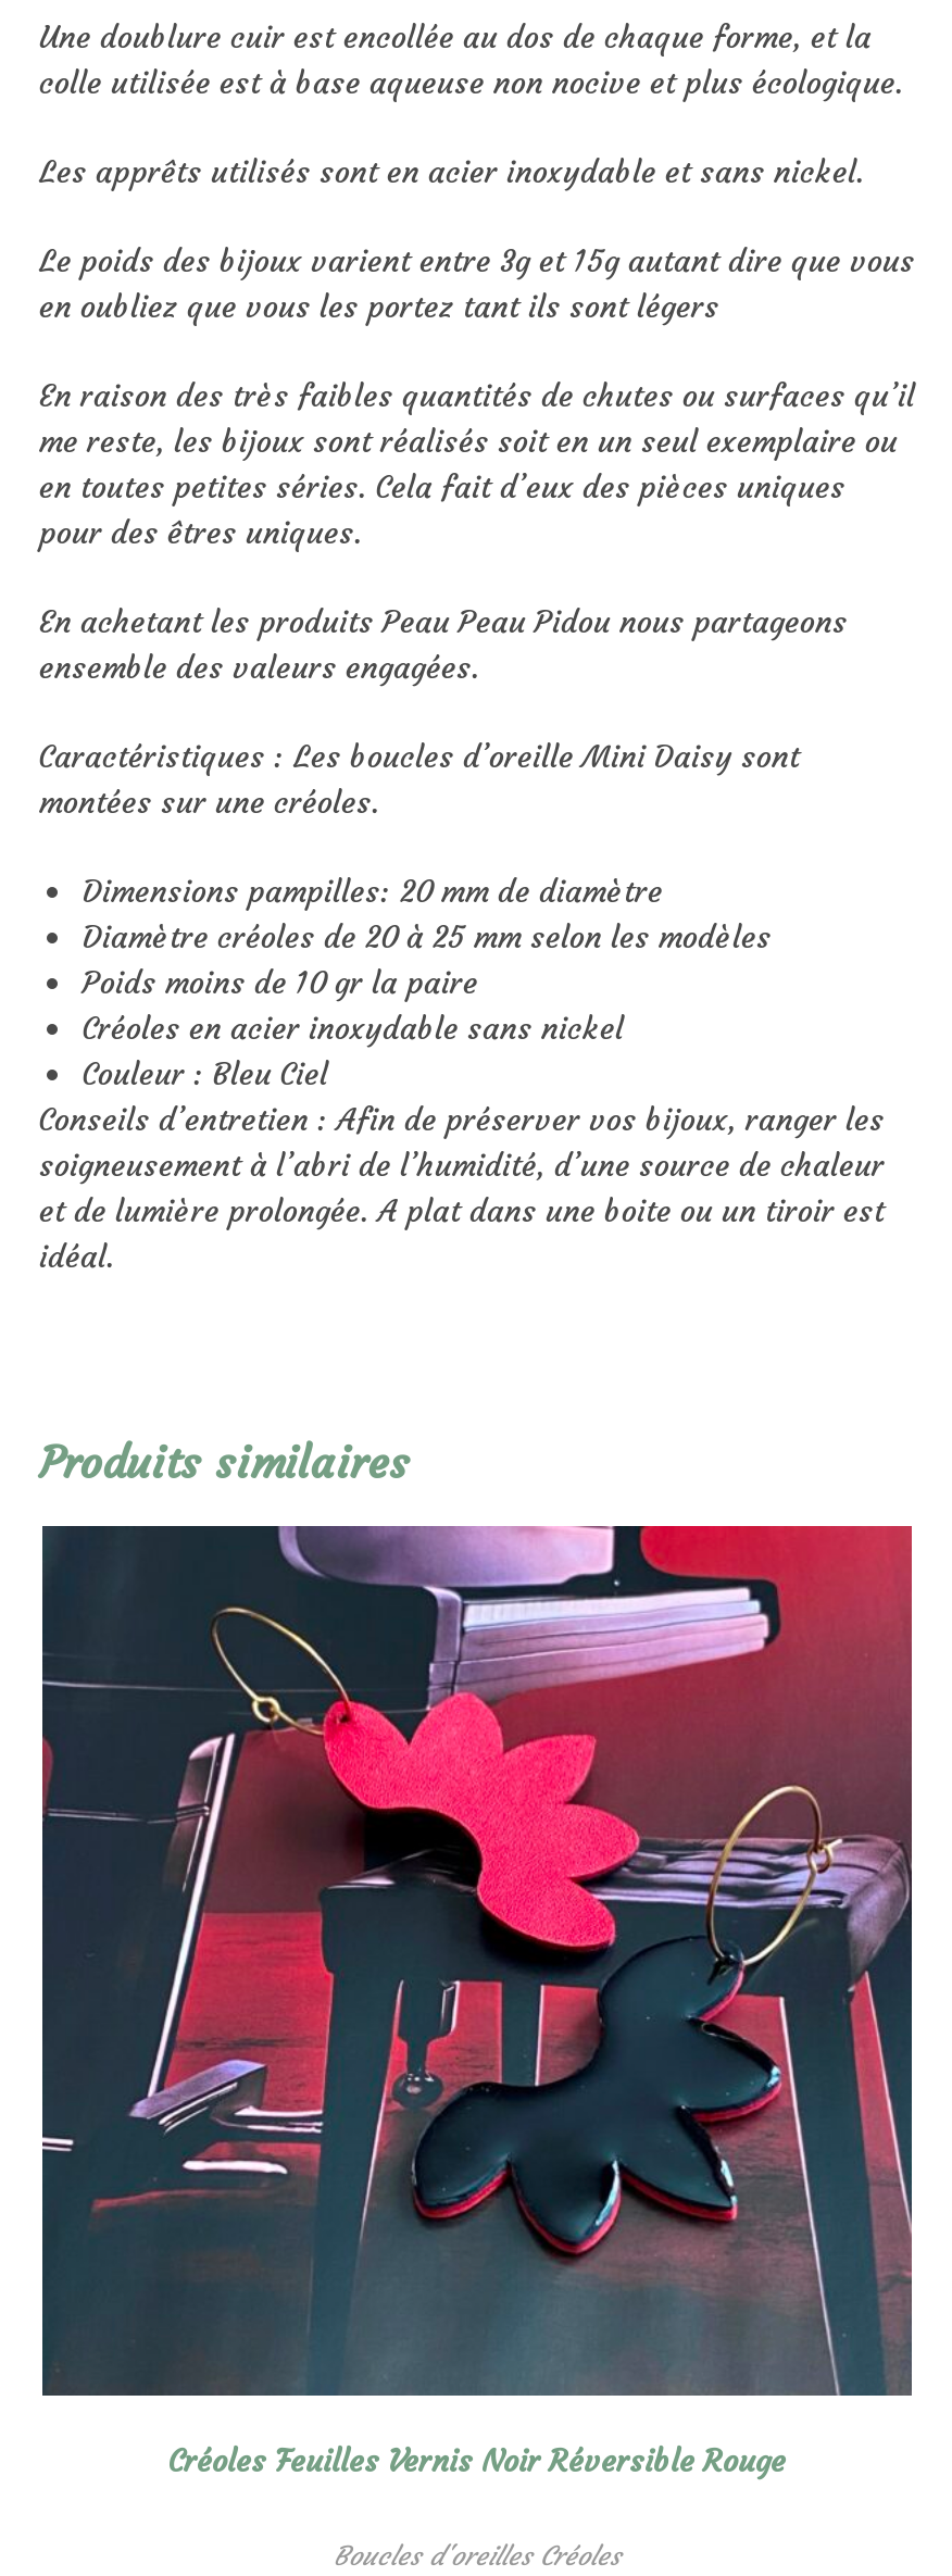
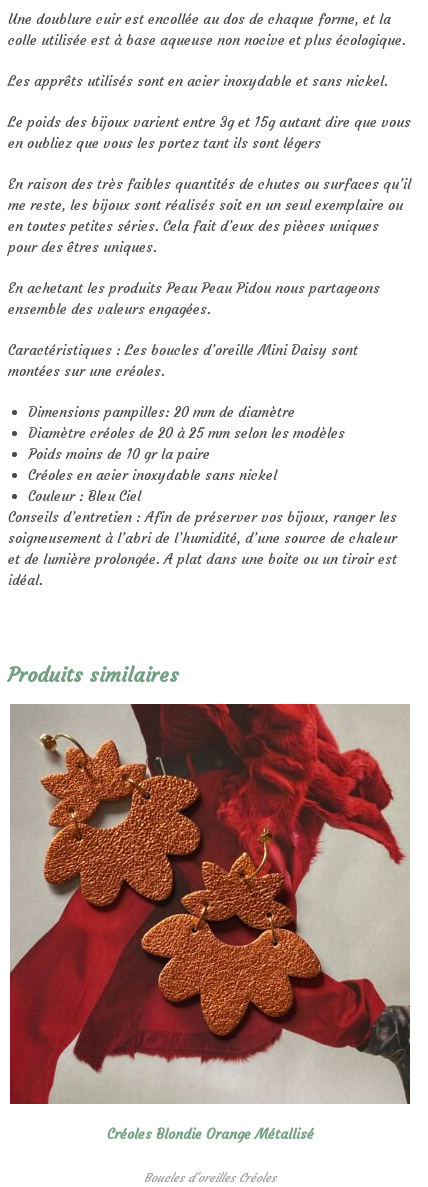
- [image]
- Créoles Feuilles Vernis Noir Réversible Rouge
+ [image]
+ Créoles Blondie Orange Métallisé
